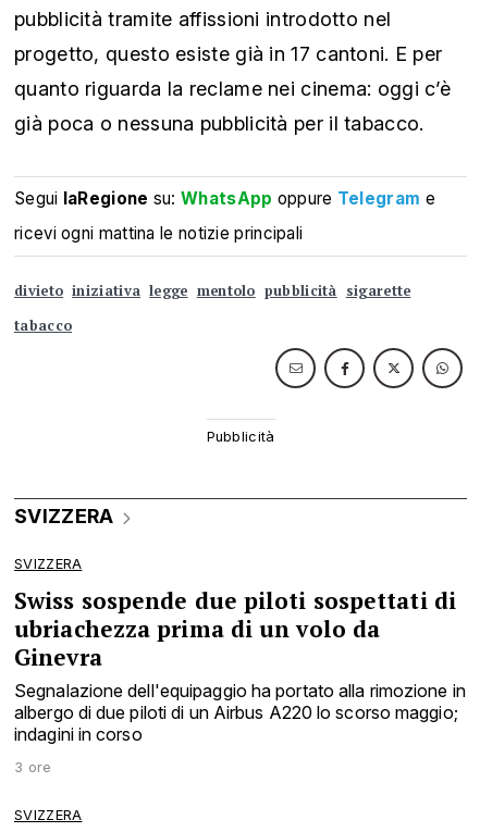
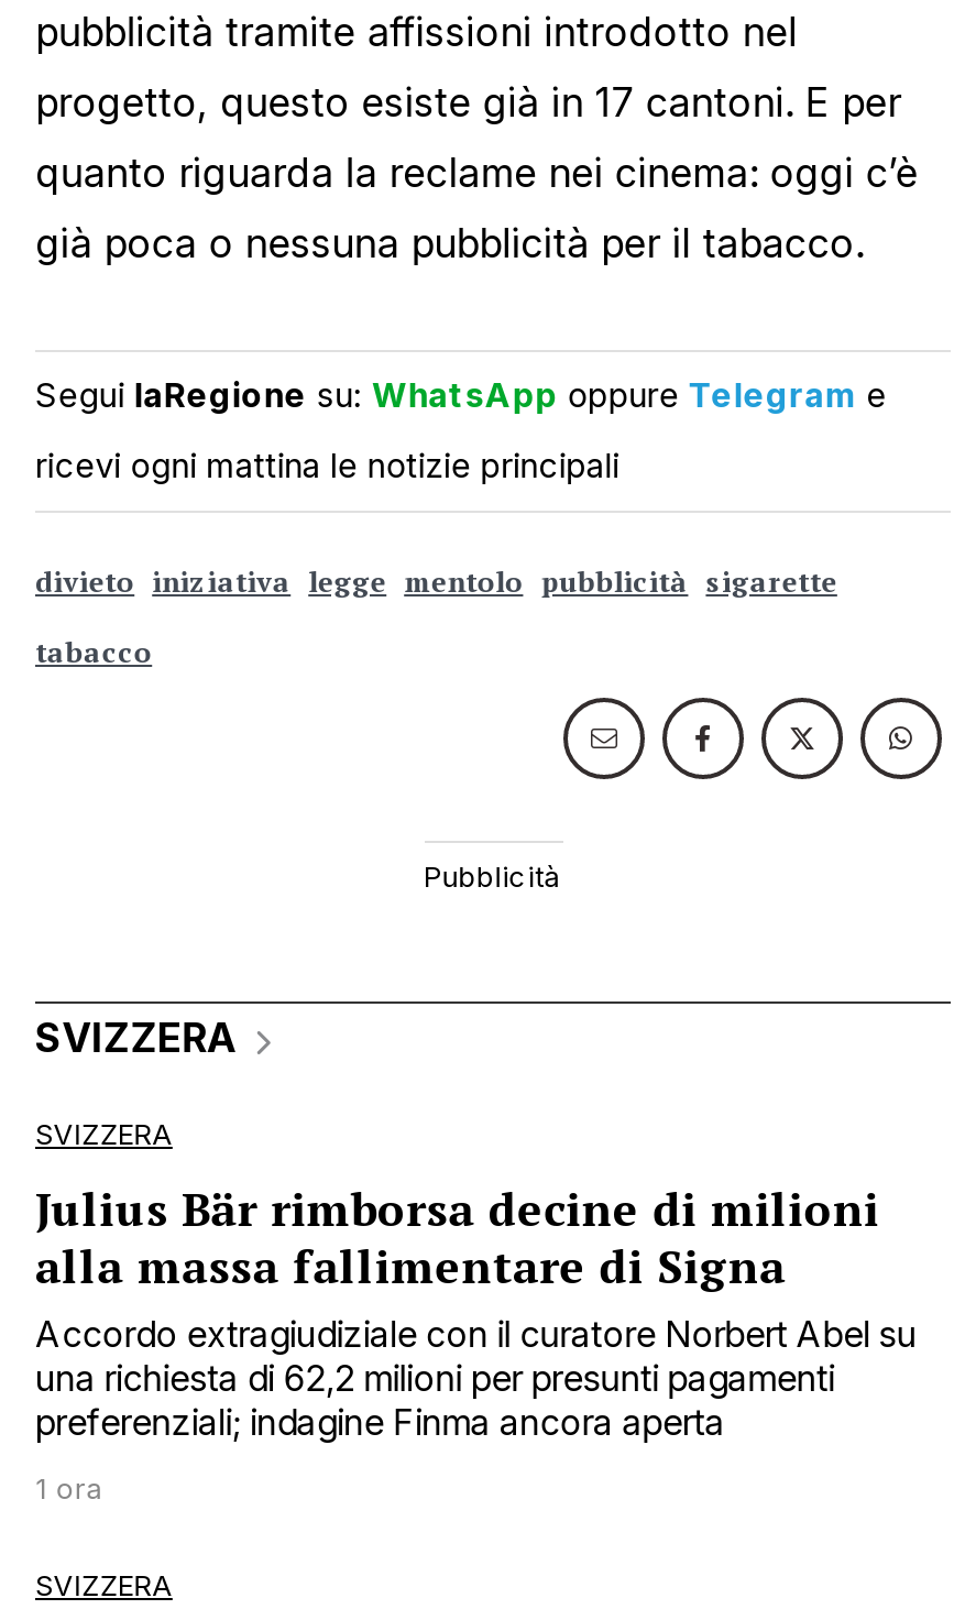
- Swiss sospende due piloti sospettati di
- ubriachezza prima di un volo da
- Ginevra
- Segnalazione dell'equipaggio ha portato alla rimozione in
- albergo di due piloti di un Airbus A220 lo scorso maggio;
- indagini in corso
+ Julius Bär rimborsa decine di milioni
+ alla massa fallimentare di Signa
+ Accordo extragiudiziale con il curatore Norbert Abel su
+ una richiesta di 62,2 milioni per presunti pagamenti
+ preferenziali; indagine Finma ancora aperta

- 3 ore
+ 1 ora
